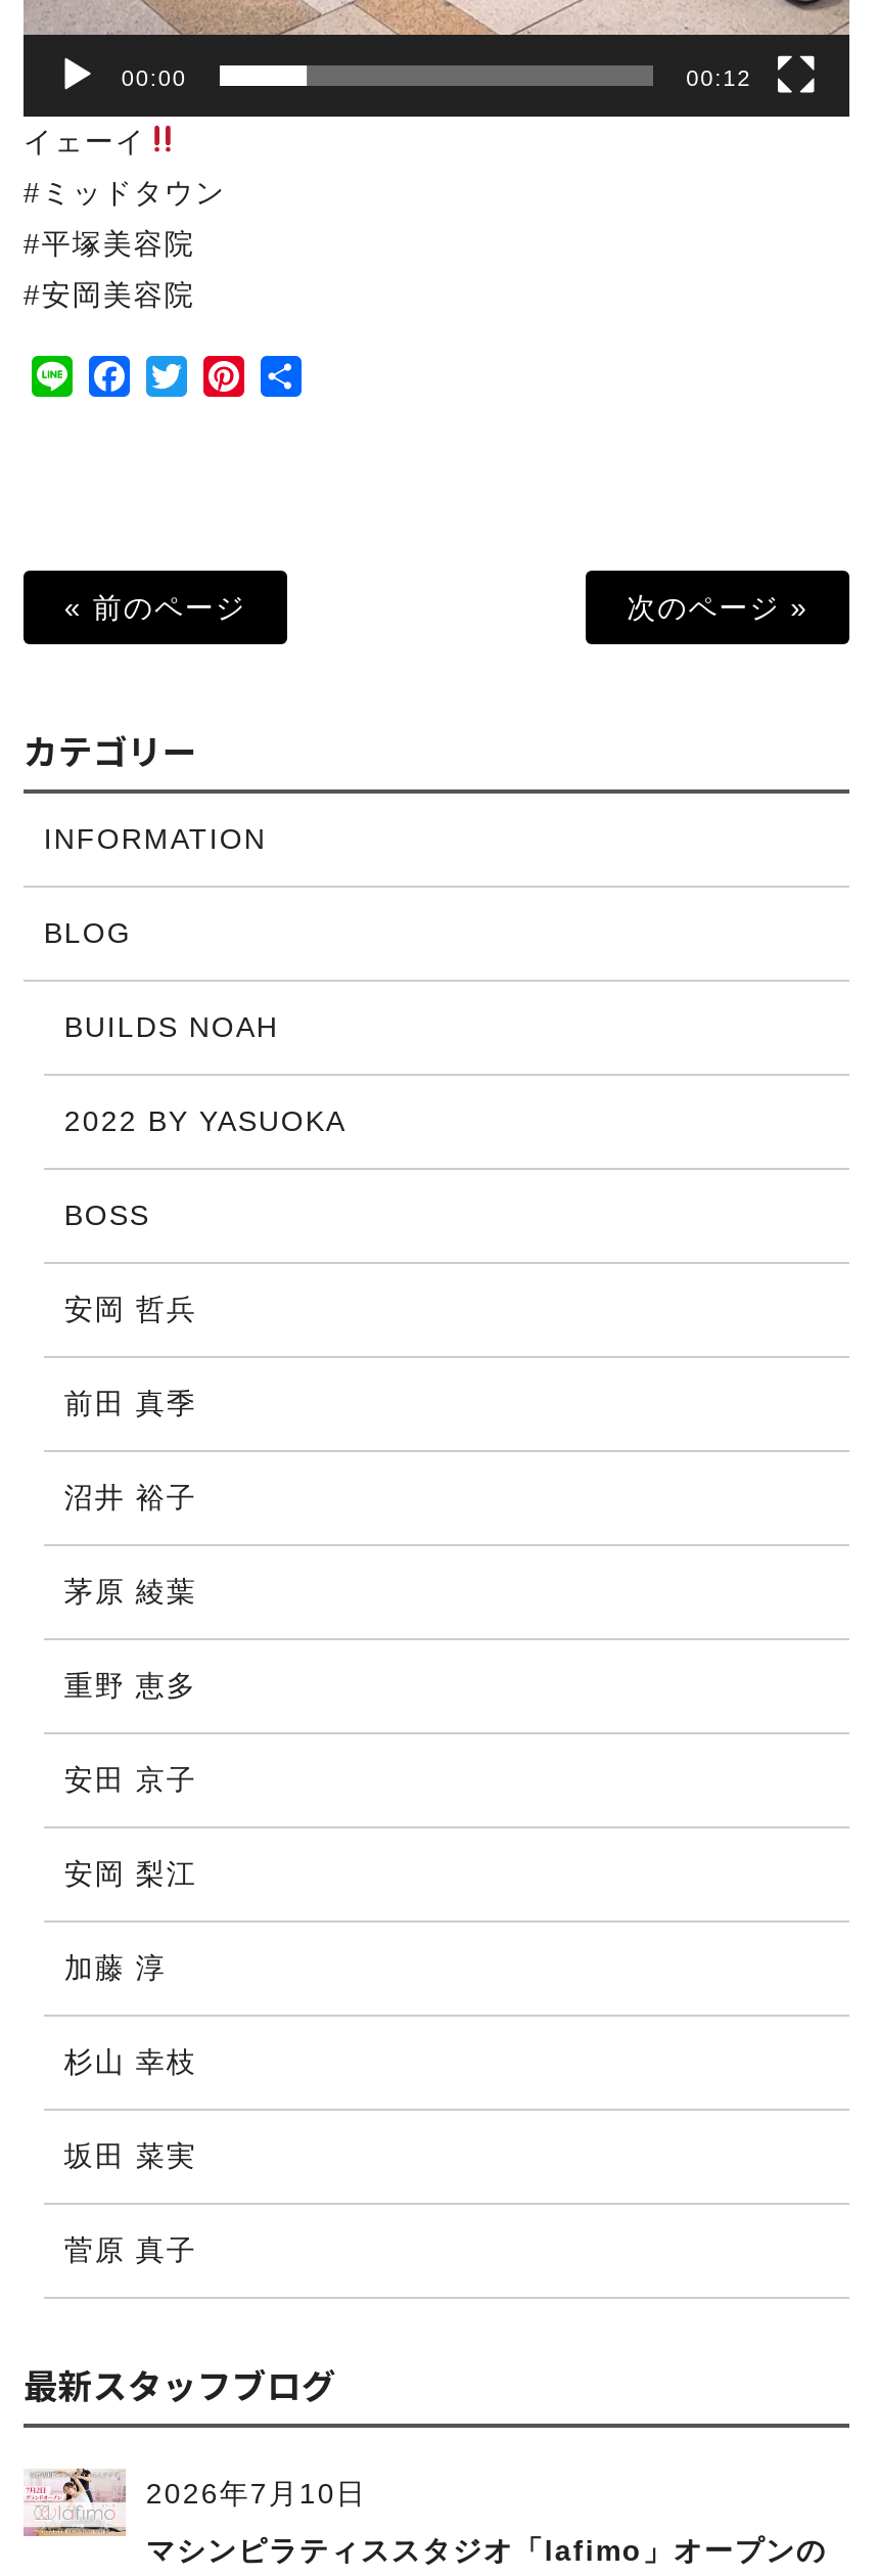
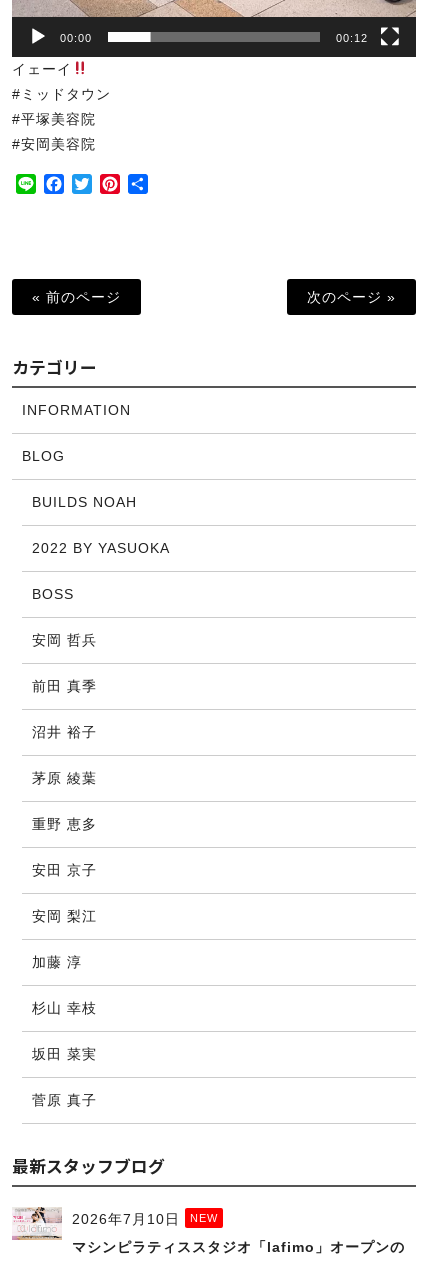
+ NEW
